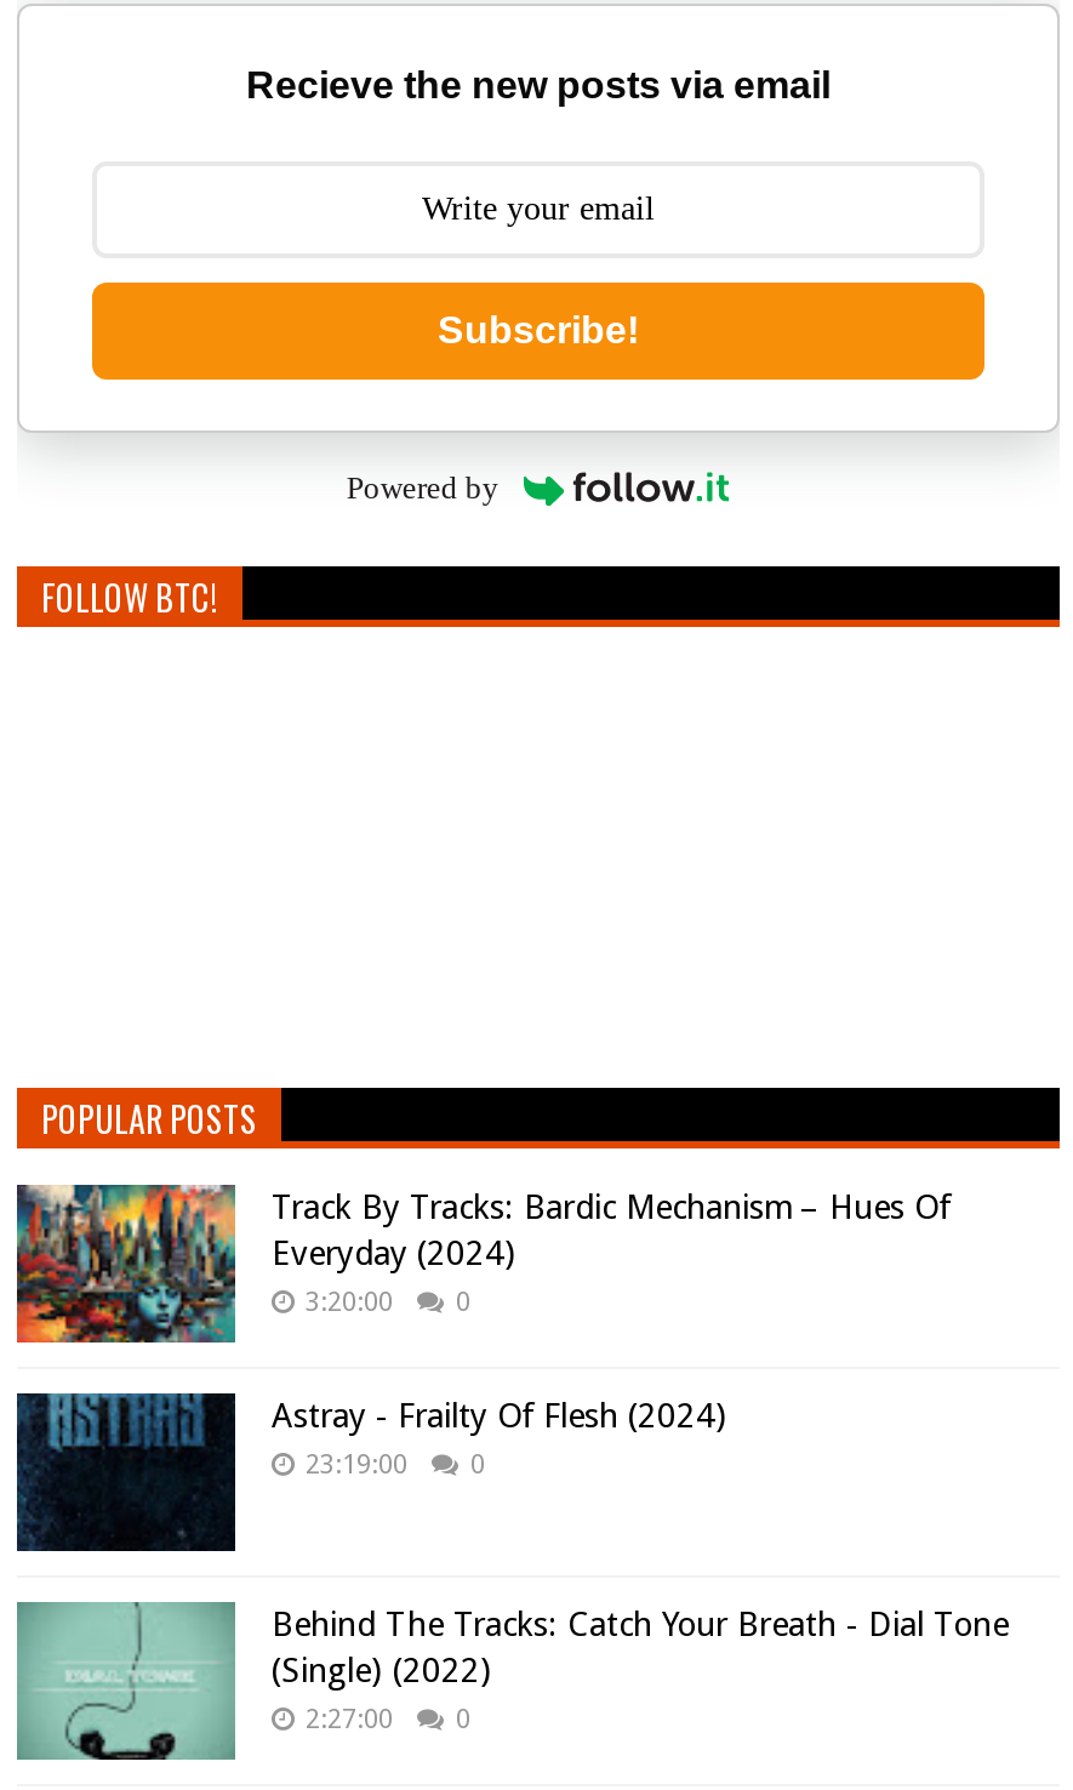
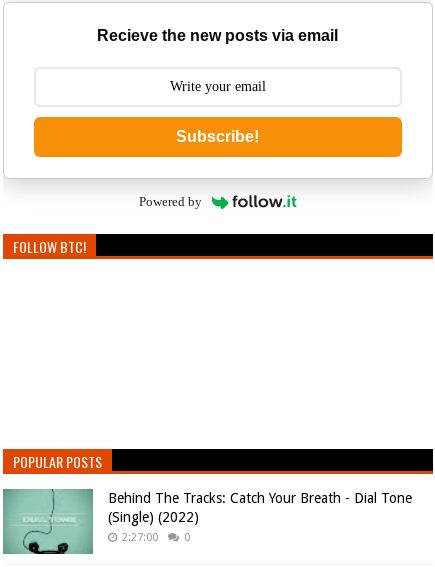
- [image]
- Track By Tracks: Bardic Mechanism – Hues Of
- Everyday (2024)
- 3:20:00
- 0
- Astray - Frailty Of Flesh (2024)
- 23:19:00
- 0

- [image]
